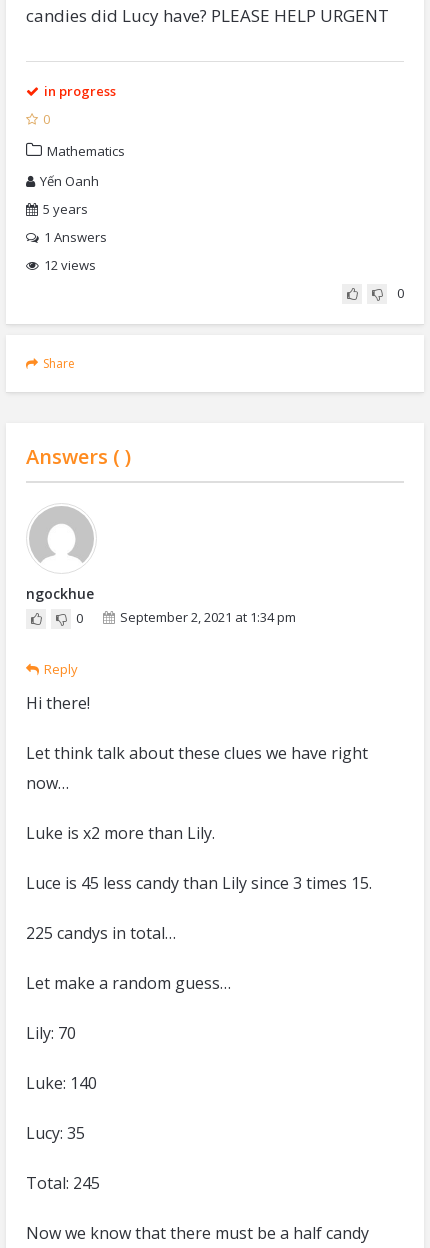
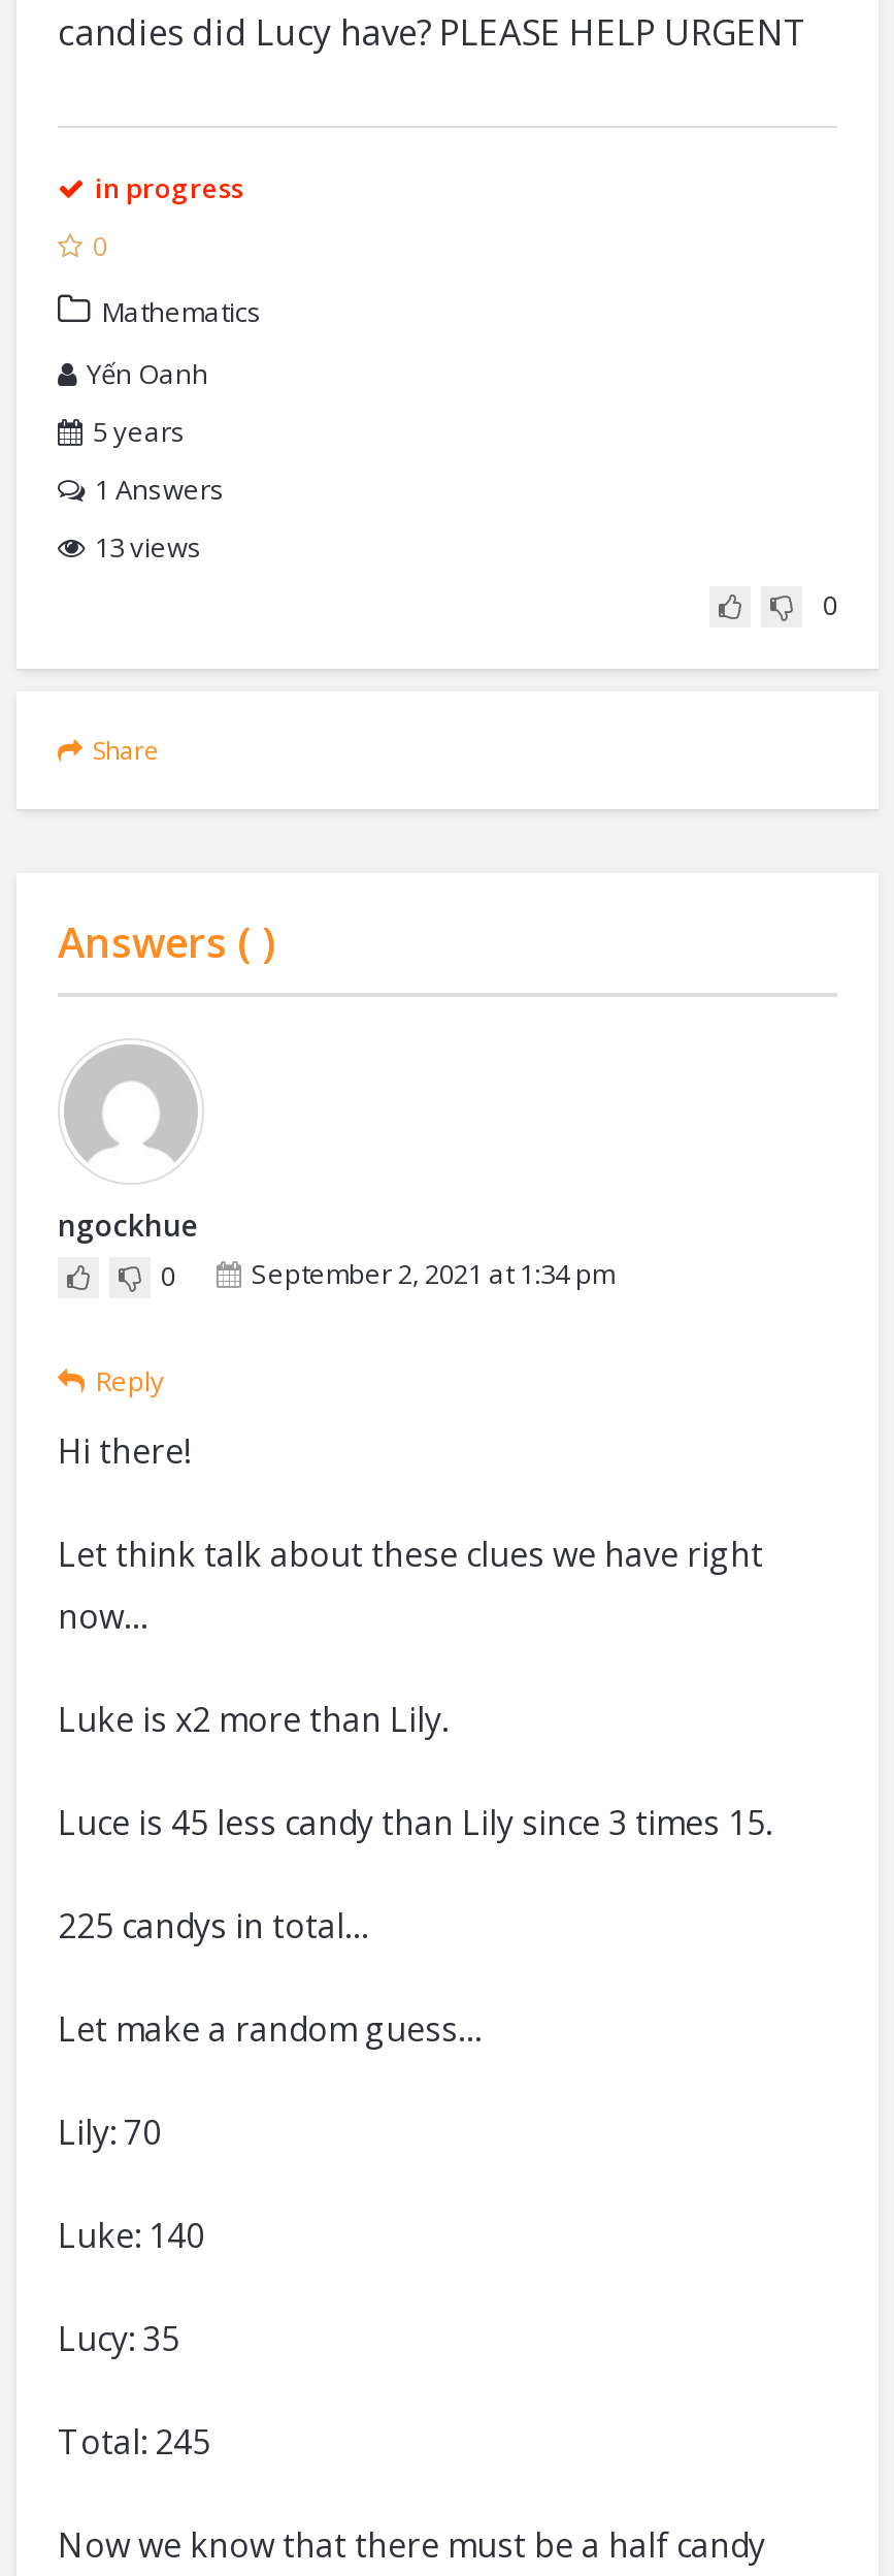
- 12 views
+ 13 views
